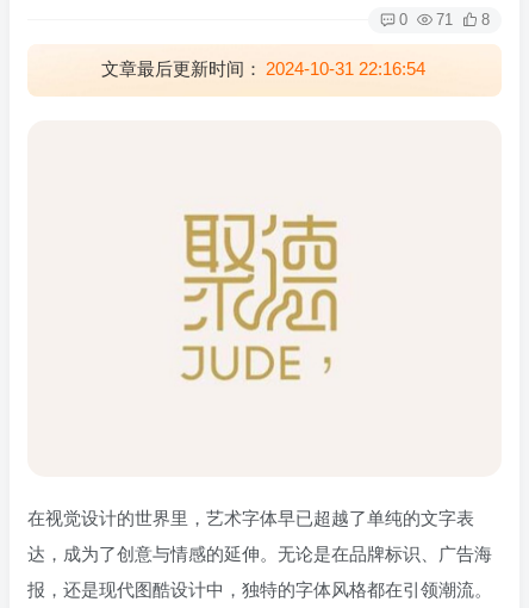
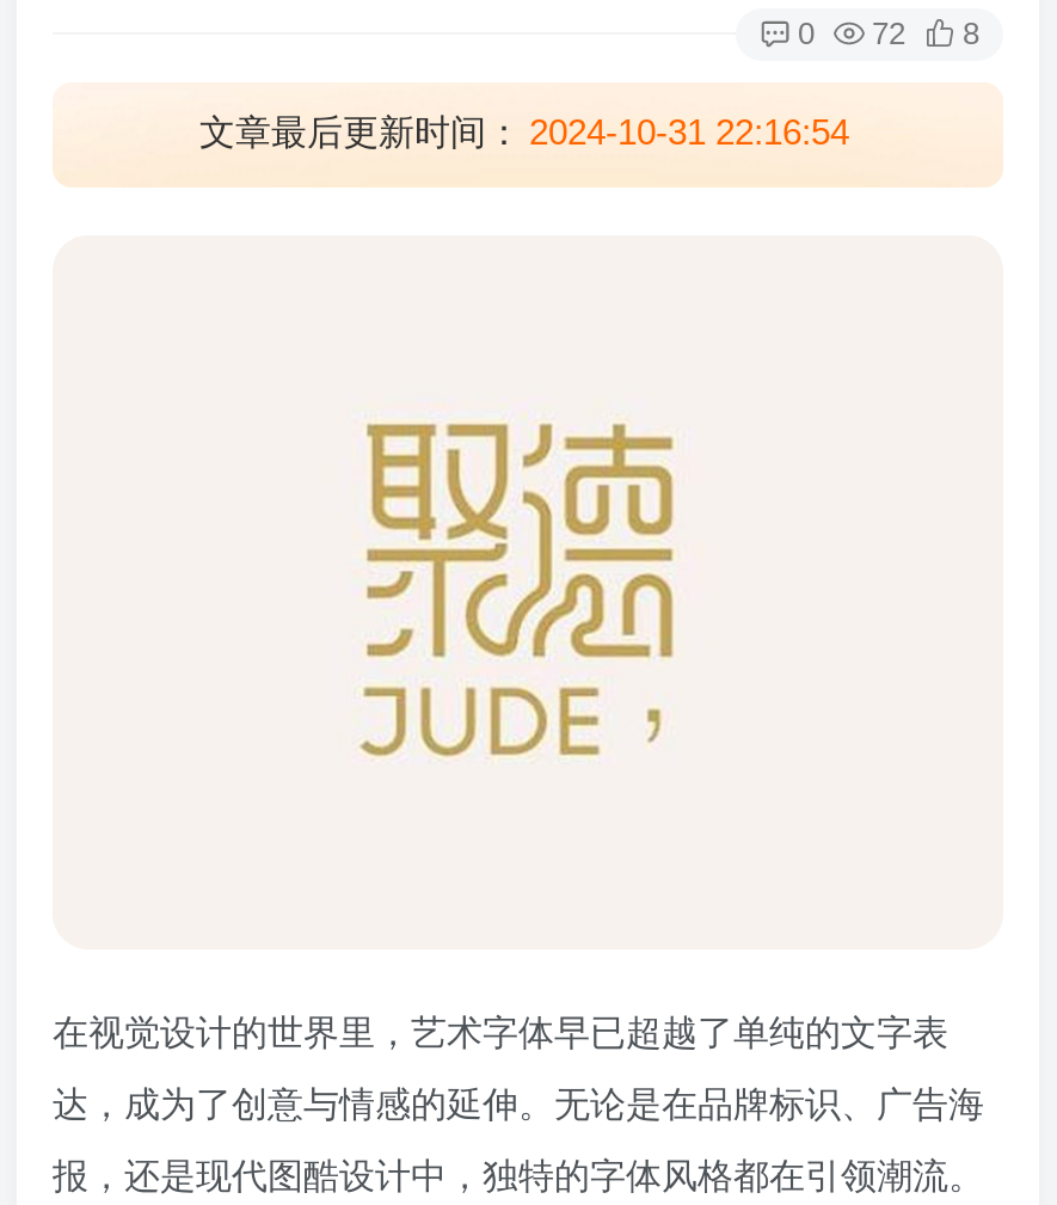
- 0 71 8
+ 0 72 8
